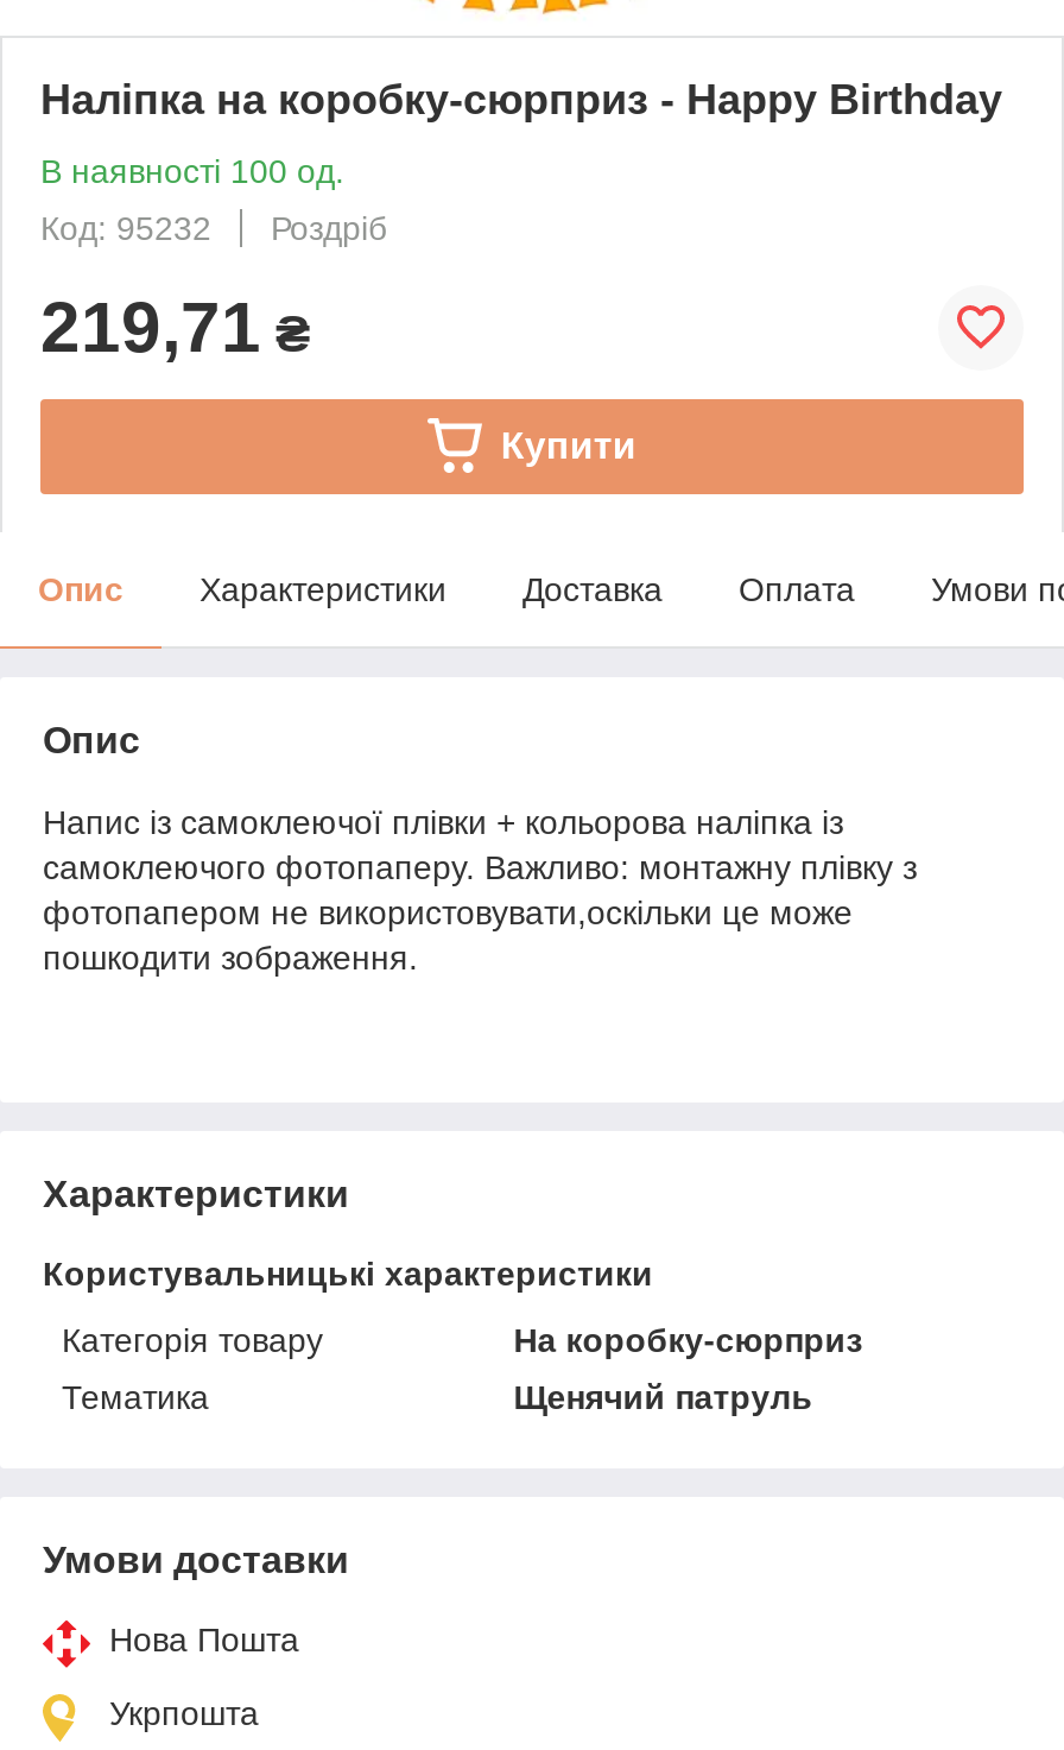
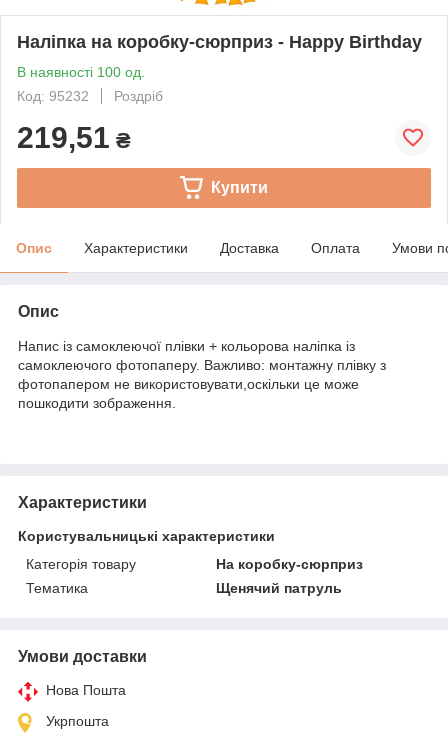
- 219,71 ₴
+ 219,51 ₴
